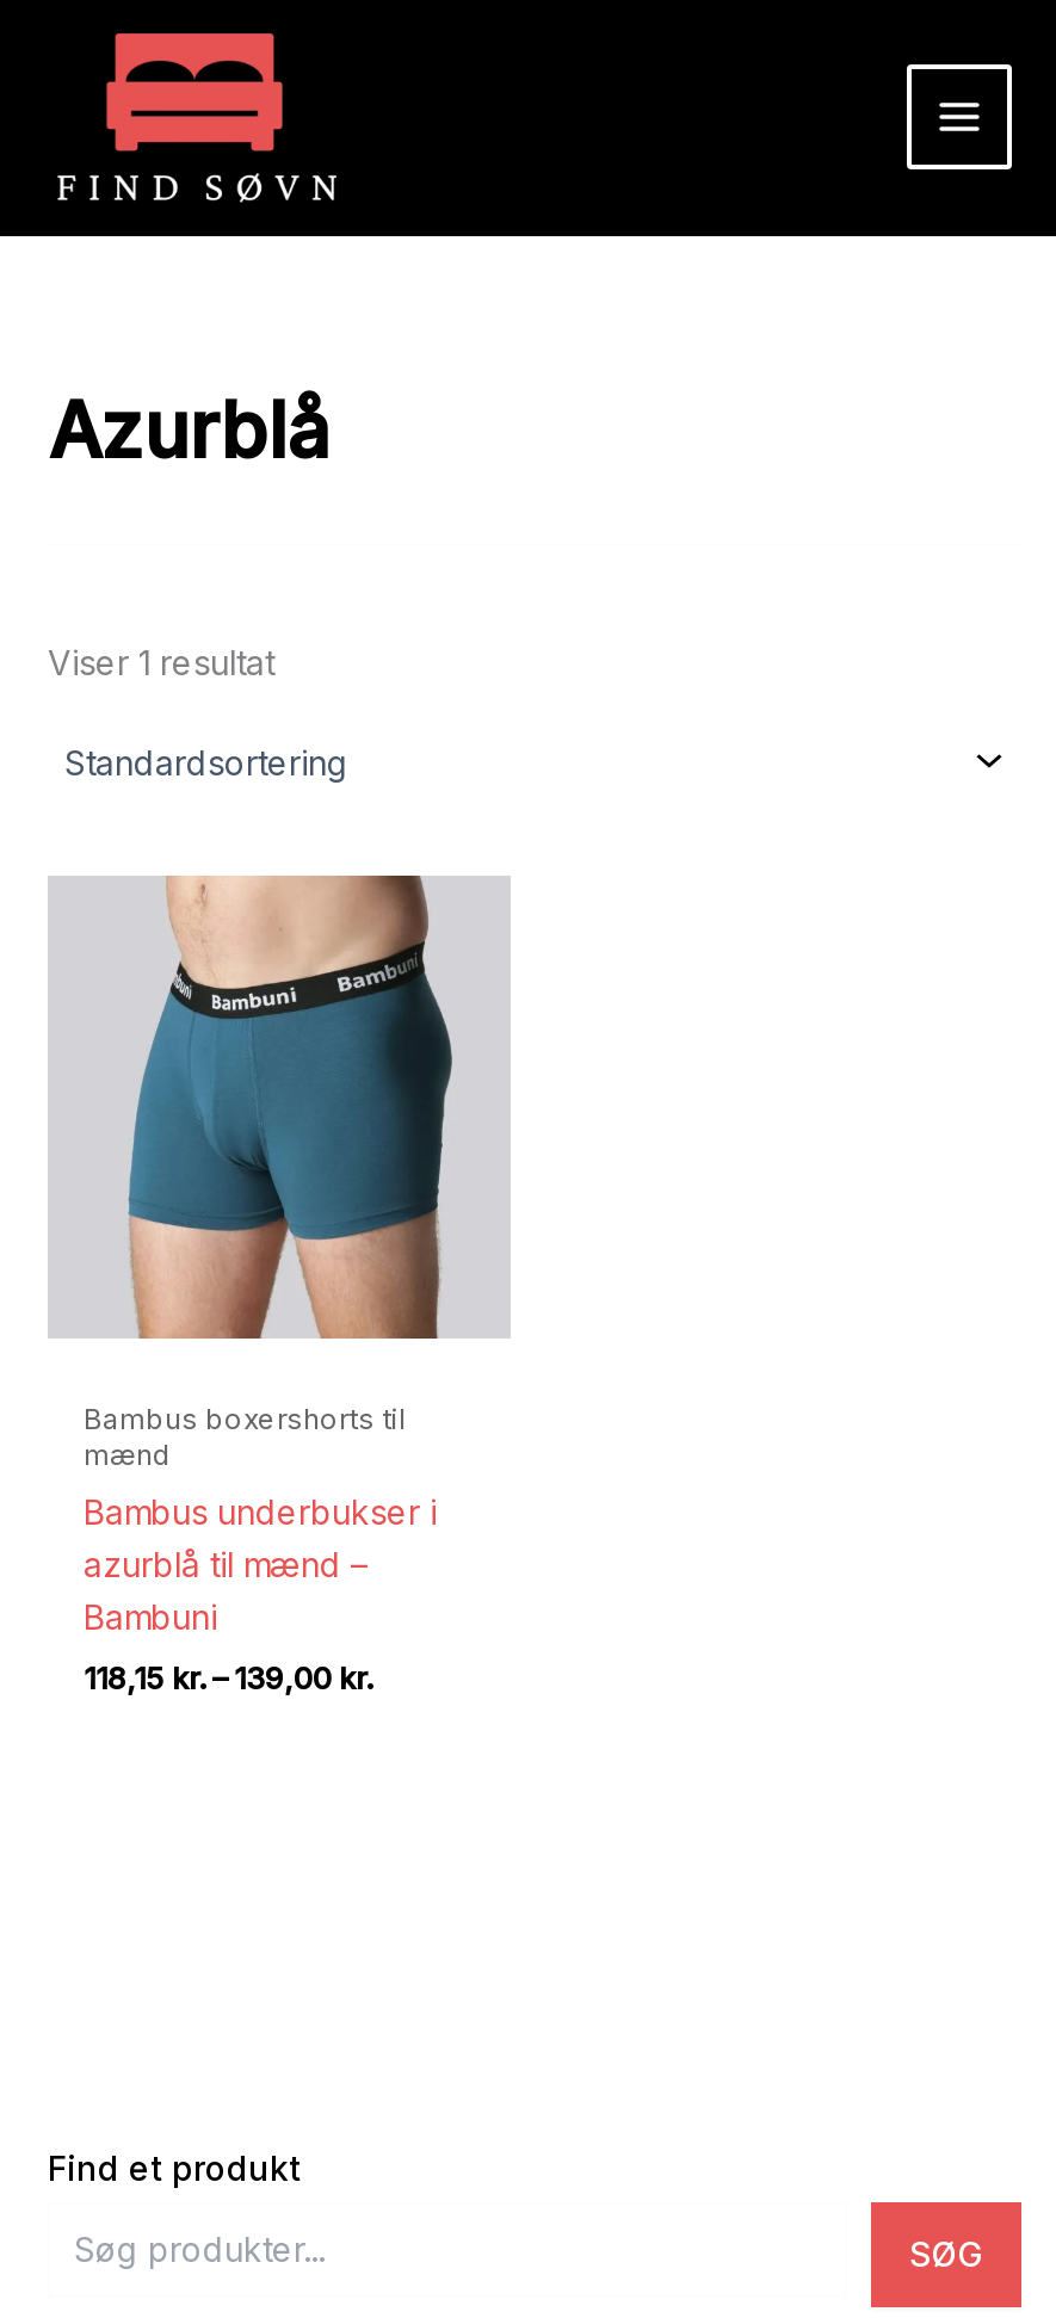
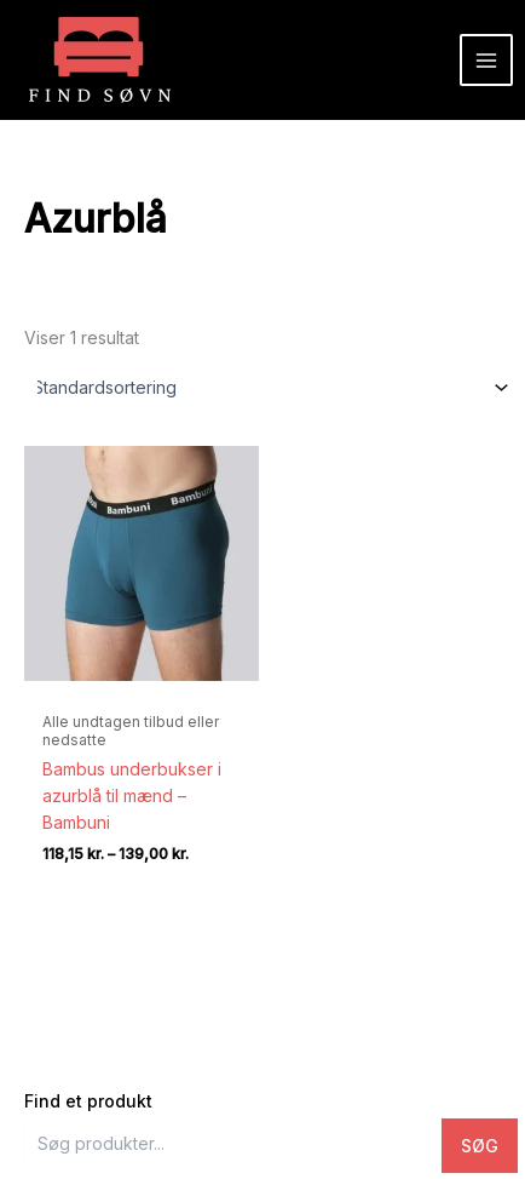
- Bambus boxershorts til
- mænd
+ Alle undtagen tilbud eller
+ nedsatte
